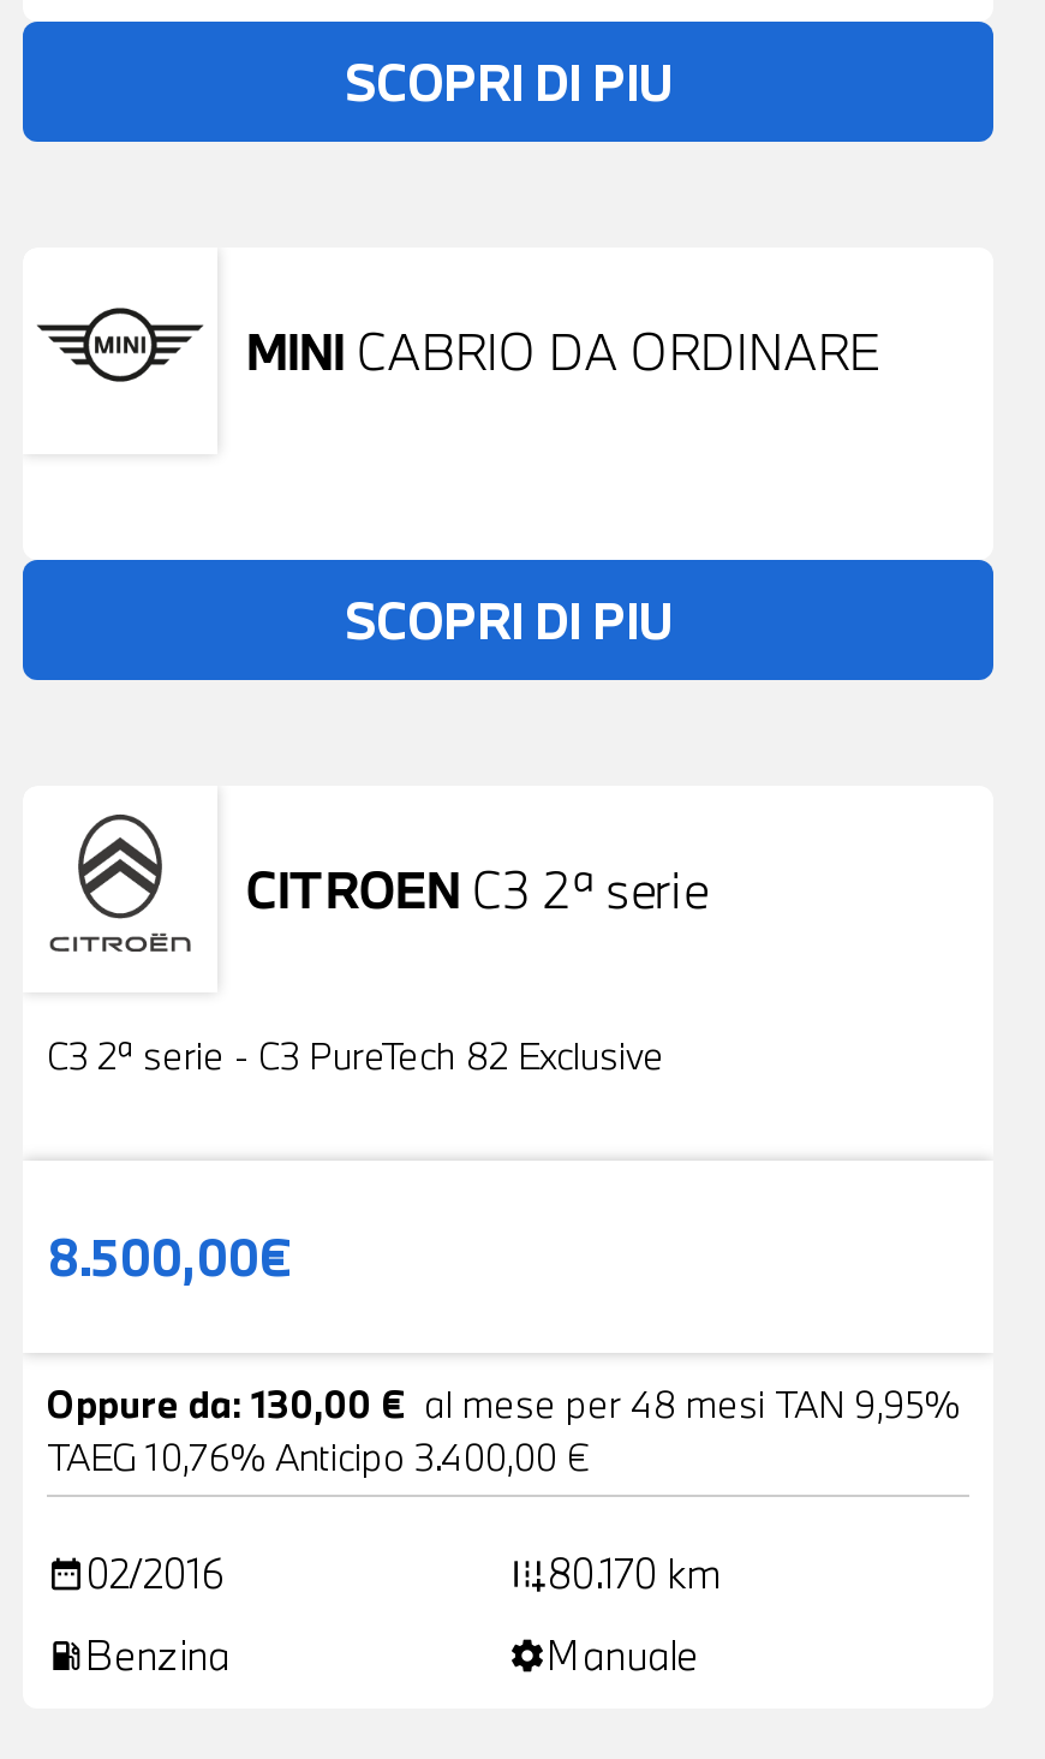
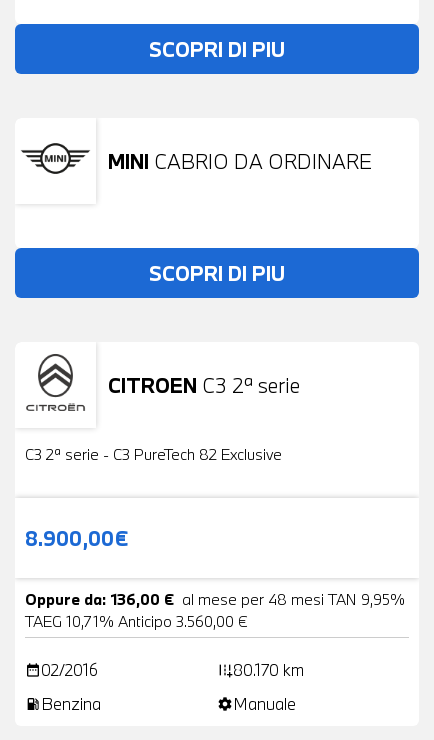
- 8.500,00€
+ 8.900,00€

- Oppure da: 130,00 € al mese per 48 mesi TAN 9,95%
+ Oppure da: 136,00 € al mese per 48 mesi TAN 9,95%

- TAEG 10,76% Anticipo 3.400,00 €
+ TAEG 10,71% Anticipo 3.560,00 €
